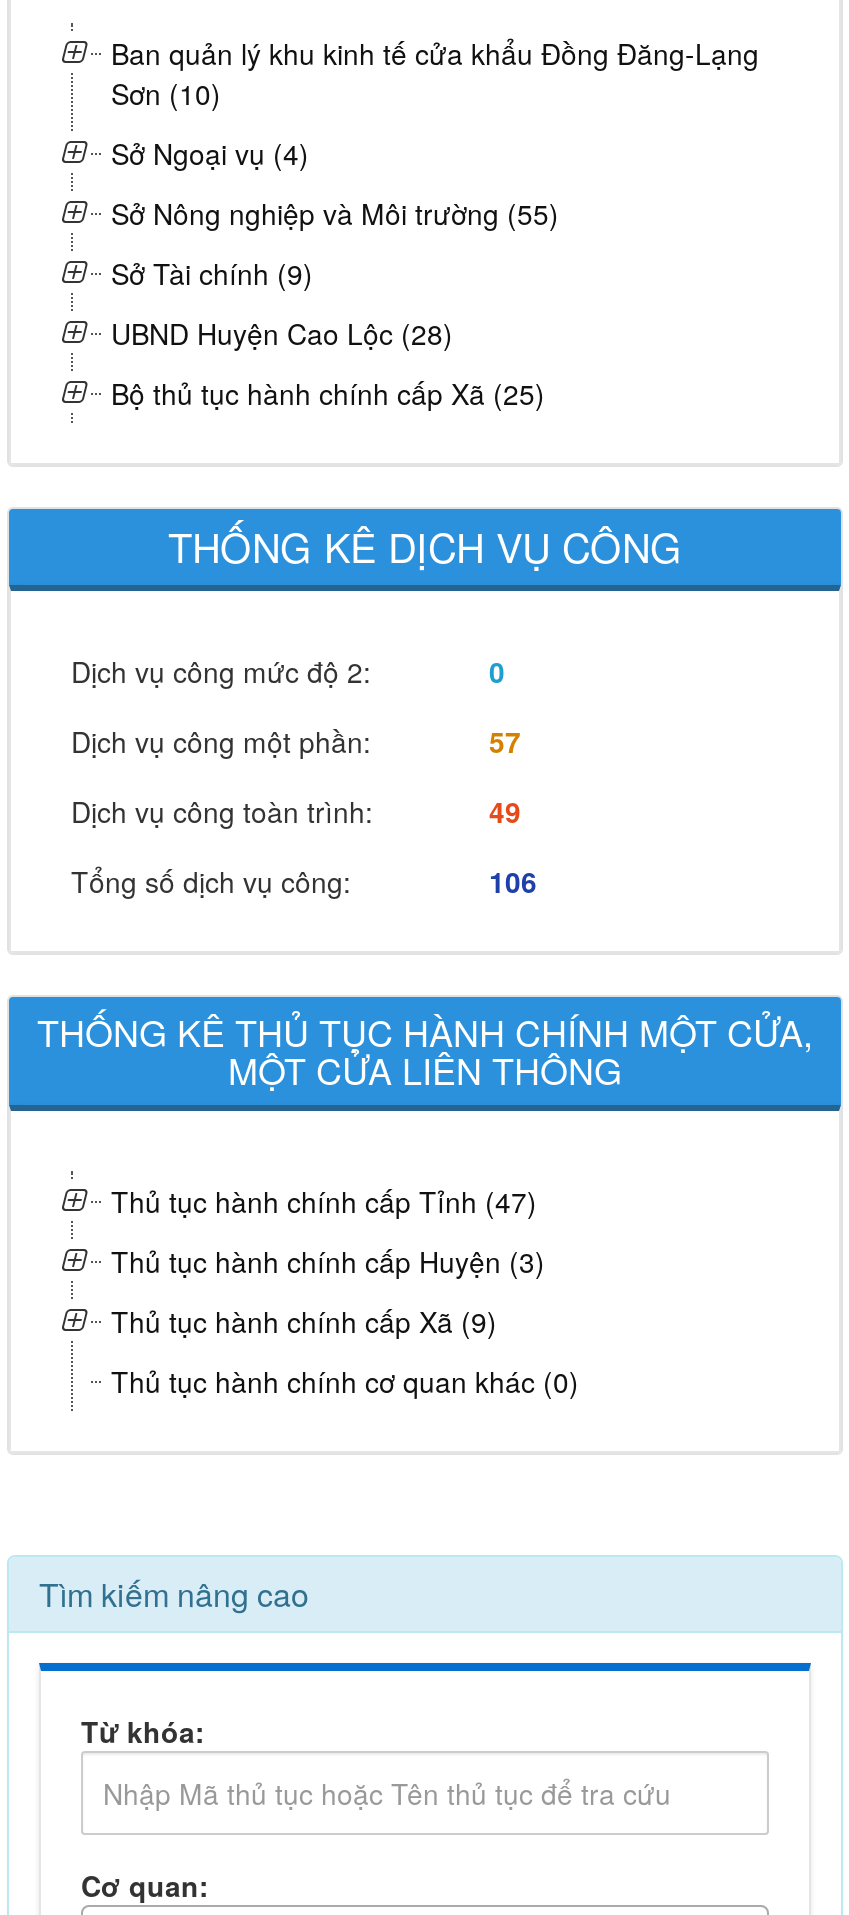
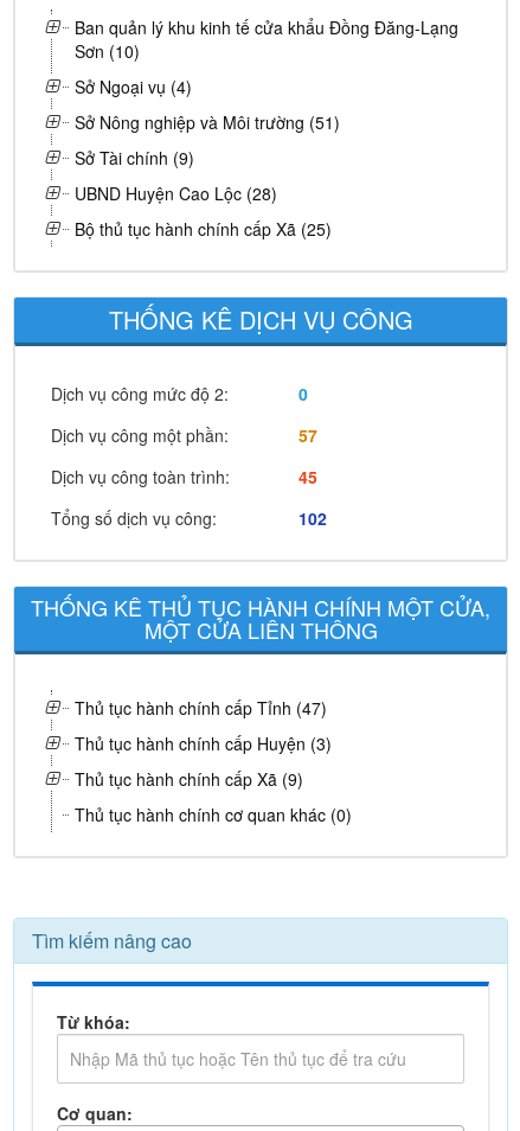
- Sở Nông nghiệp và Môi trường (55)
+ Sở Nông nghiệp và Môi trường (51)

- 49
+ 45

- 106
+ 102
